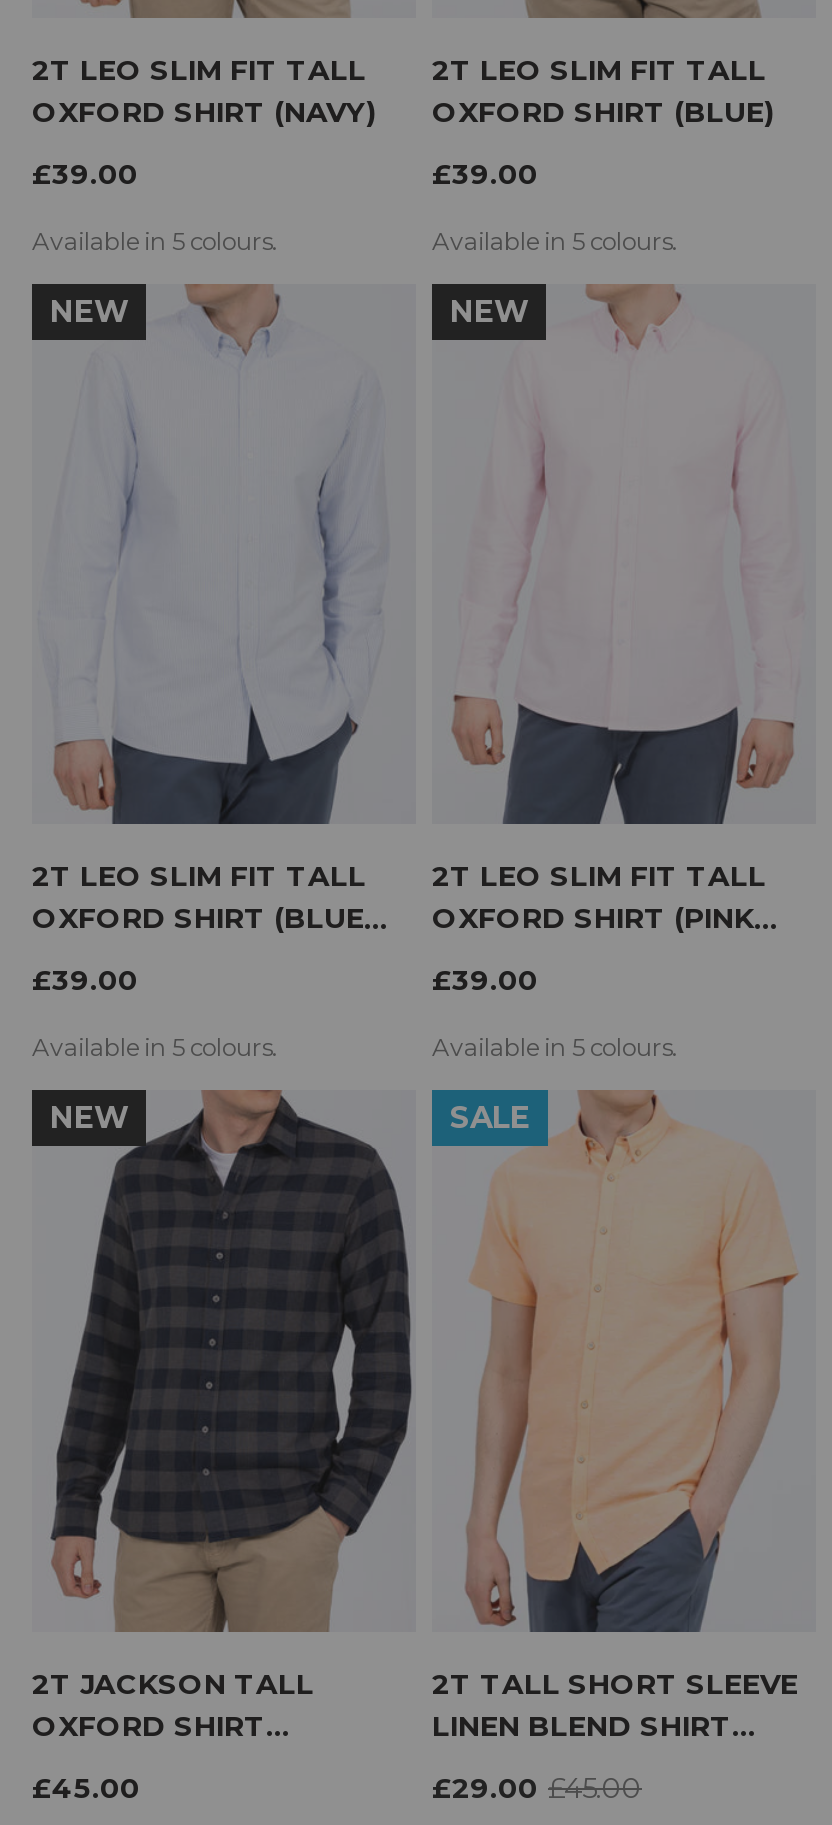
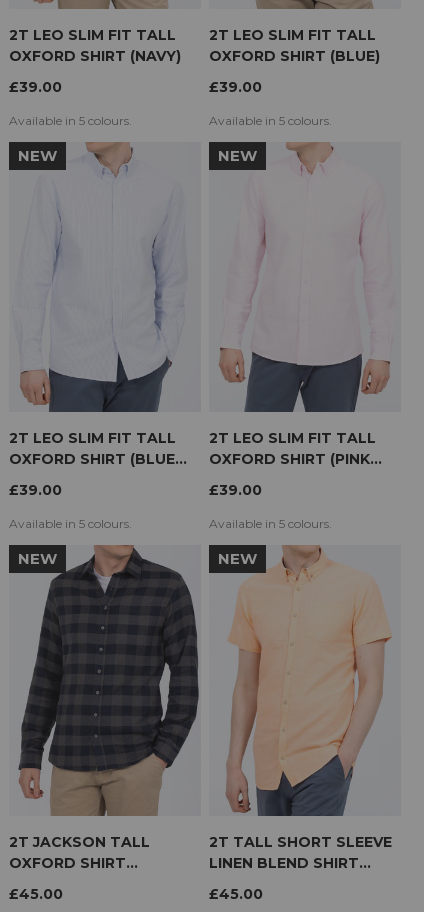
- SALE
+ NEW

- £29.00 £45.00
+ £45.00
